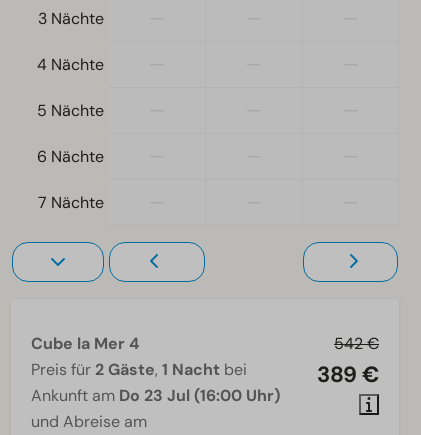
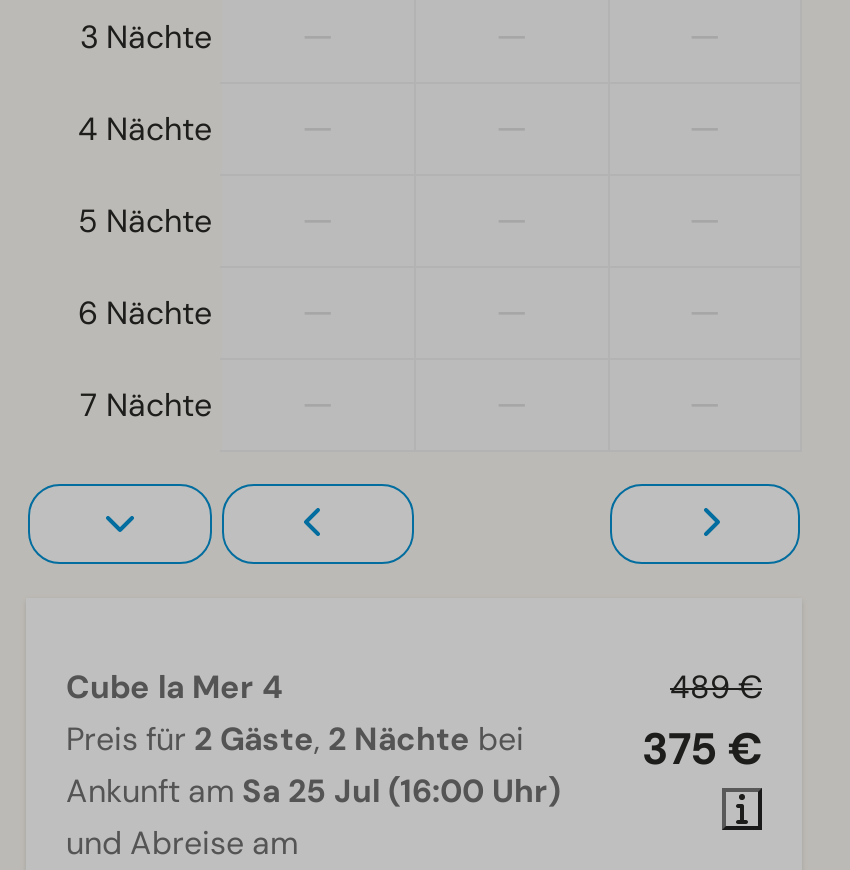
- 542 €
+ 489 €

- Preis für 2 Gäste, 1 Nacht bei
+ Preis für 2 Gäste, 2 Nächte bei

- 389 €
+ 375 €

- Ankunft am Do 23 Jul (16:00 Uhr)
+ Ankunft am Sa 25 Jul (16:00 Uhr)
